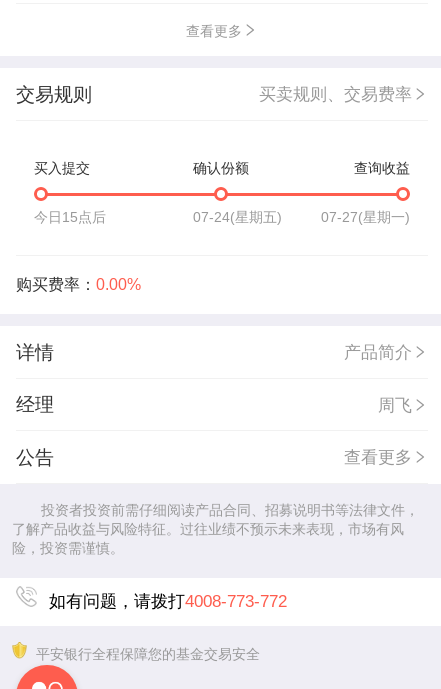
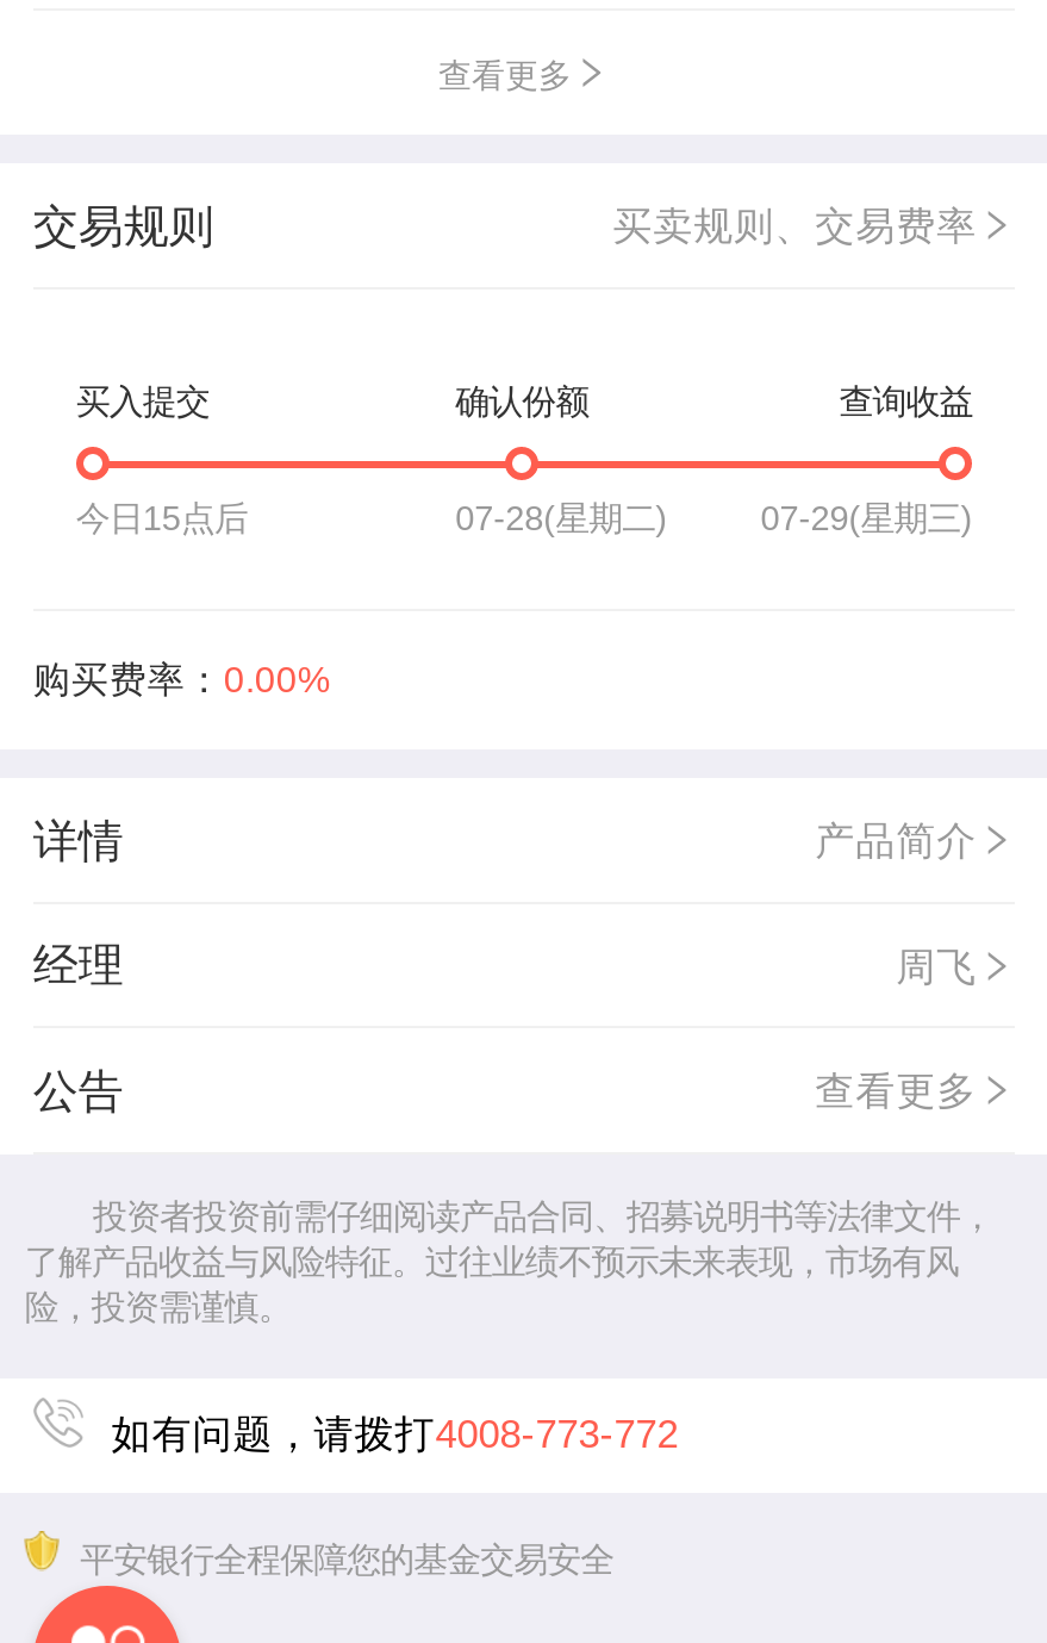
- 07-24(星期五)
+ 07-28(星期二)

- 07-27(星期一)
+ 07-29(星期三)
